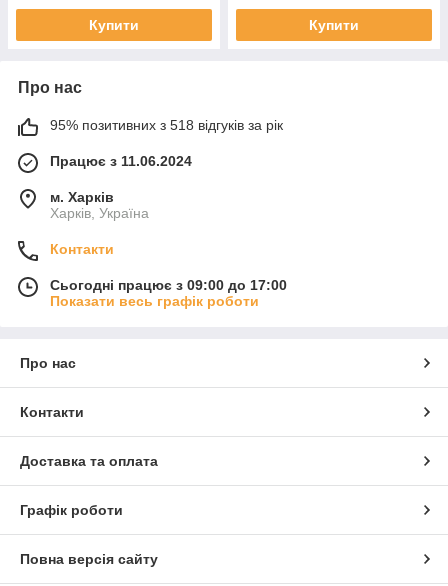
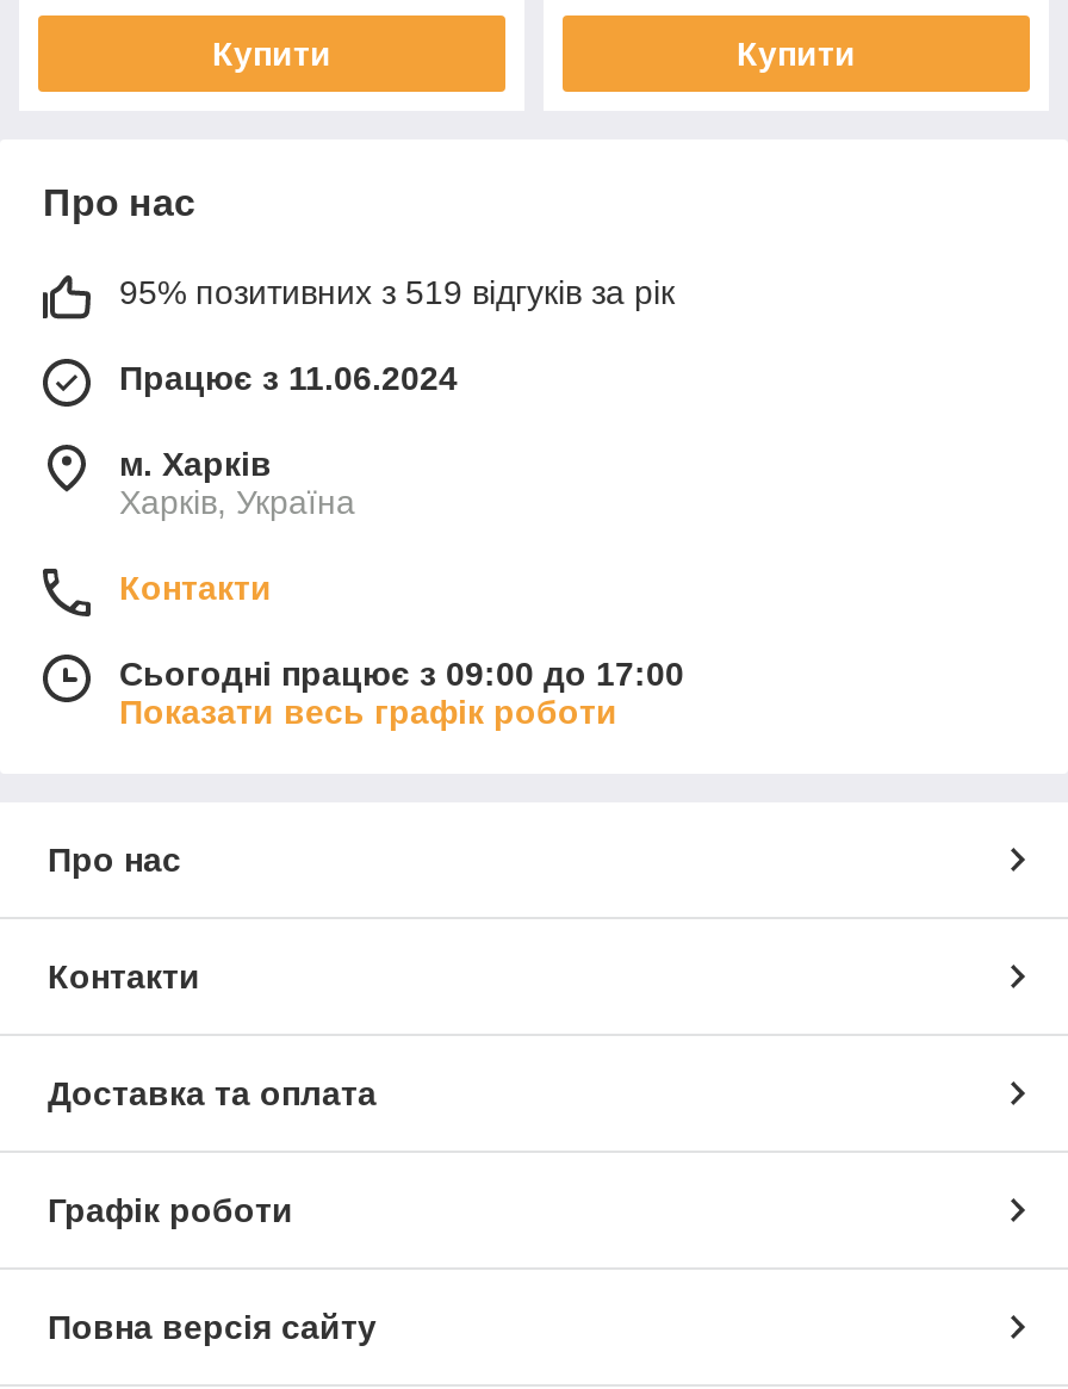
- 95% позитивних з 518 відгуків за рік
+ 95% позитивних з 519 відгуків за рік
